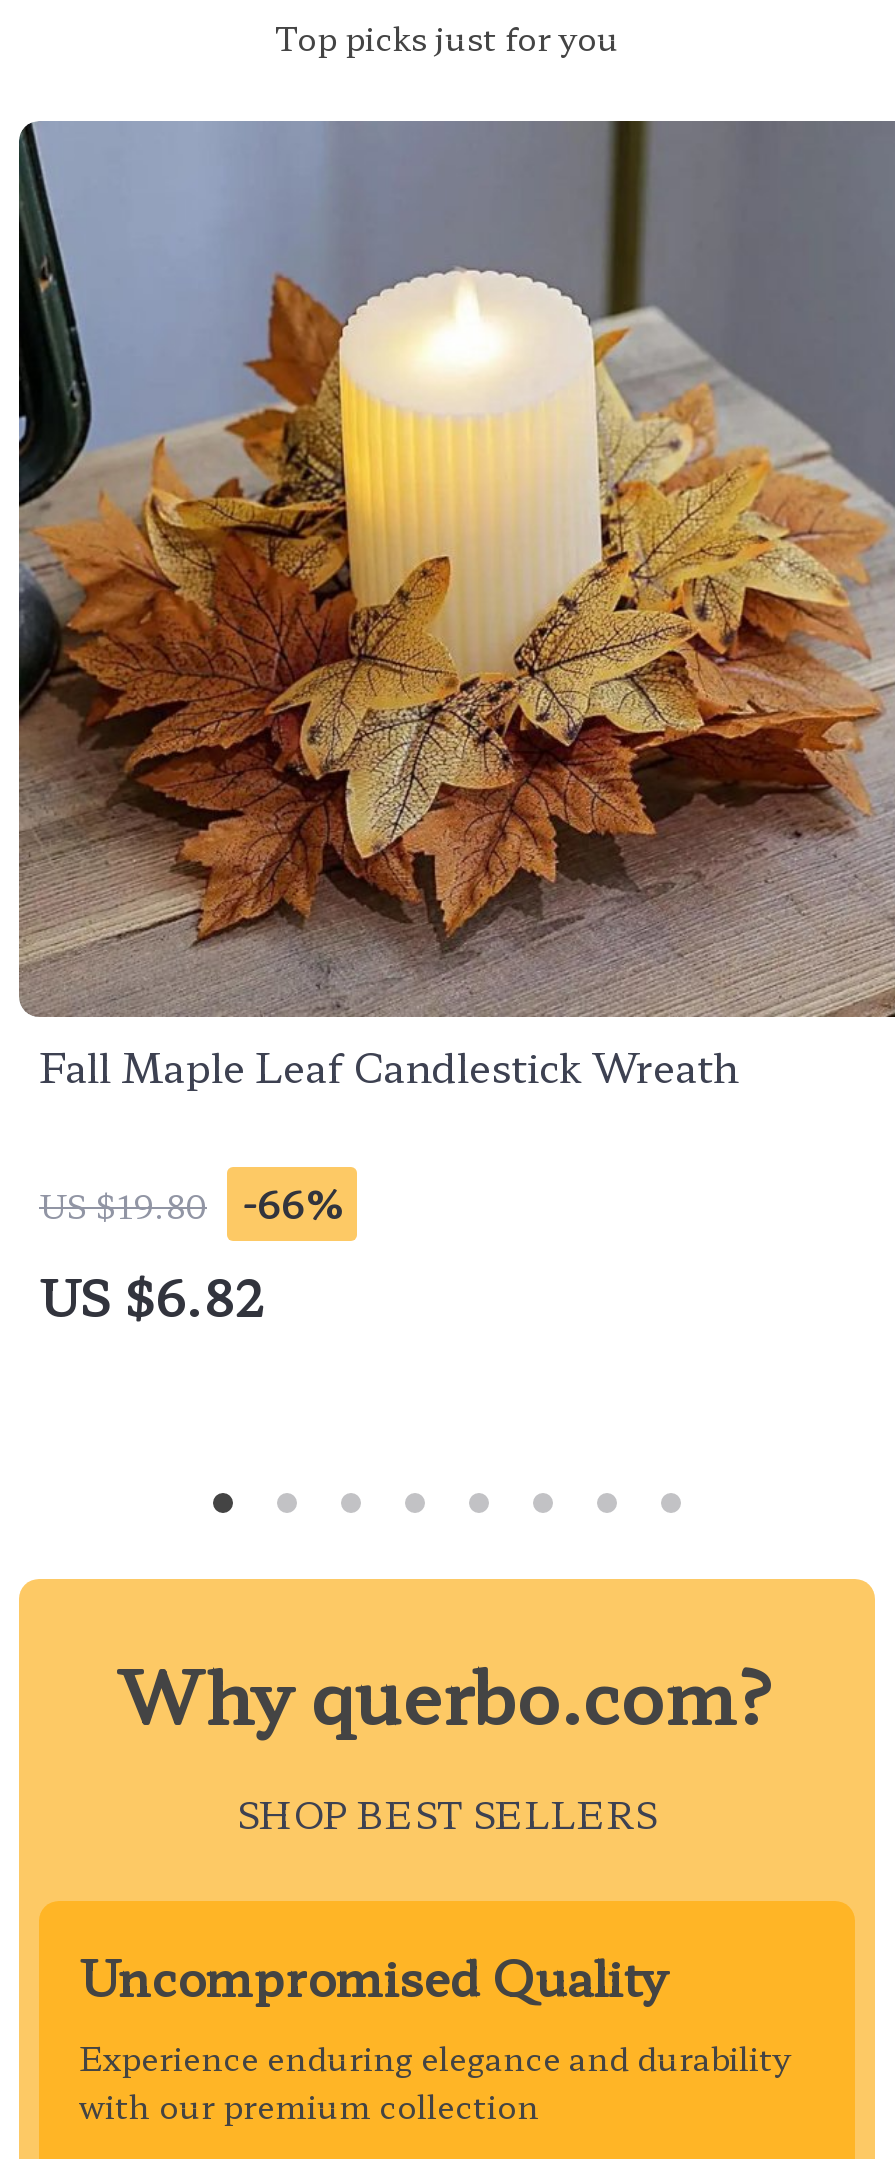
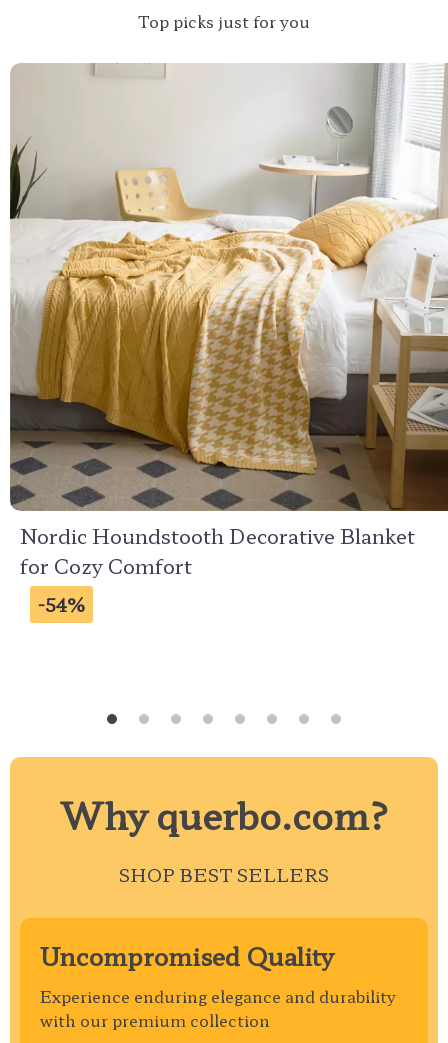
- [image]
- Fall Maple Leaf Candlestick Wreath
- US $19.80
- -66%
- US $6.82
+ [image]
+ Nordic Houndstooth Decorative Blanket
+ for Cozy Comfort
+ -54%
